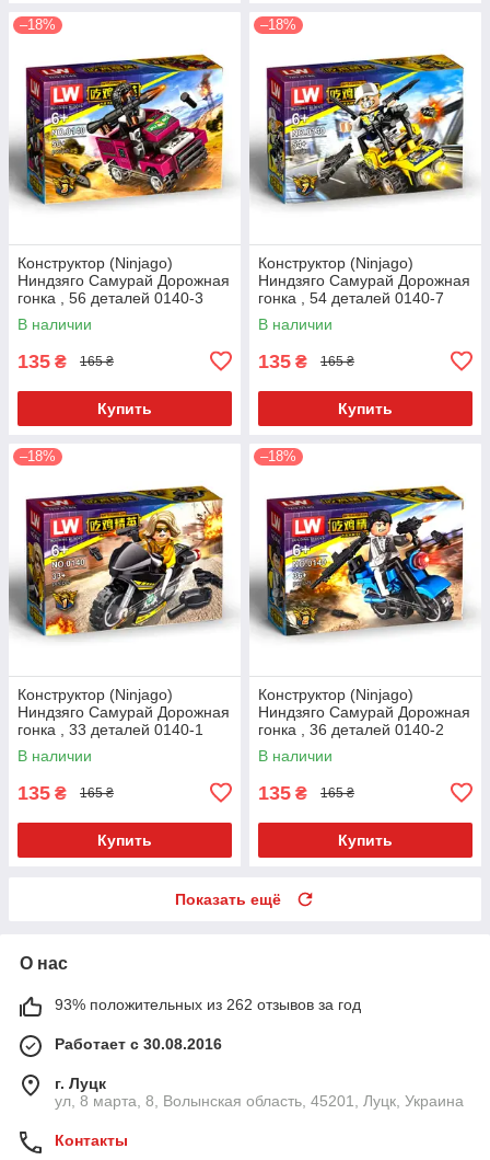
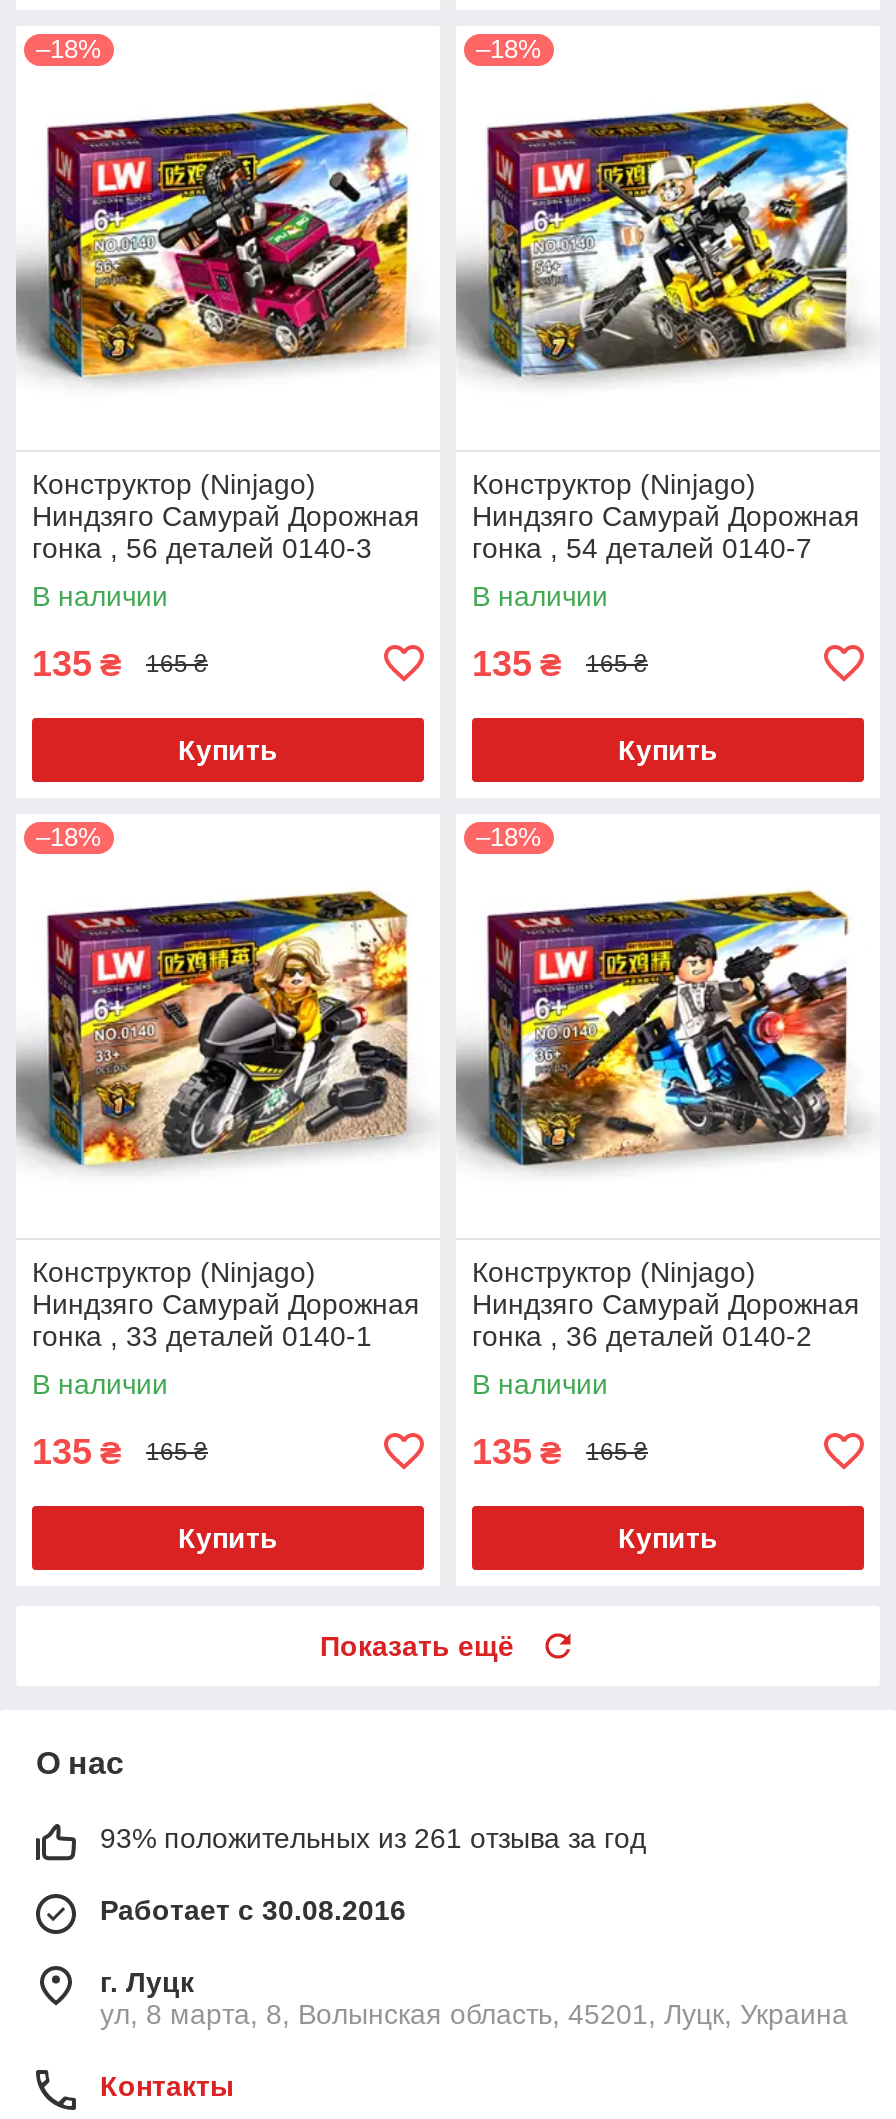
- 93% положительных из 262 отзывов за год
+ 93% положительных из 261 отзыва за год
